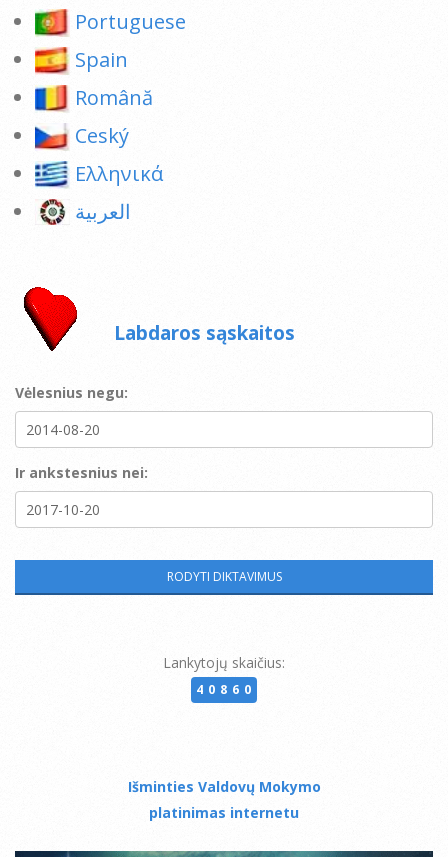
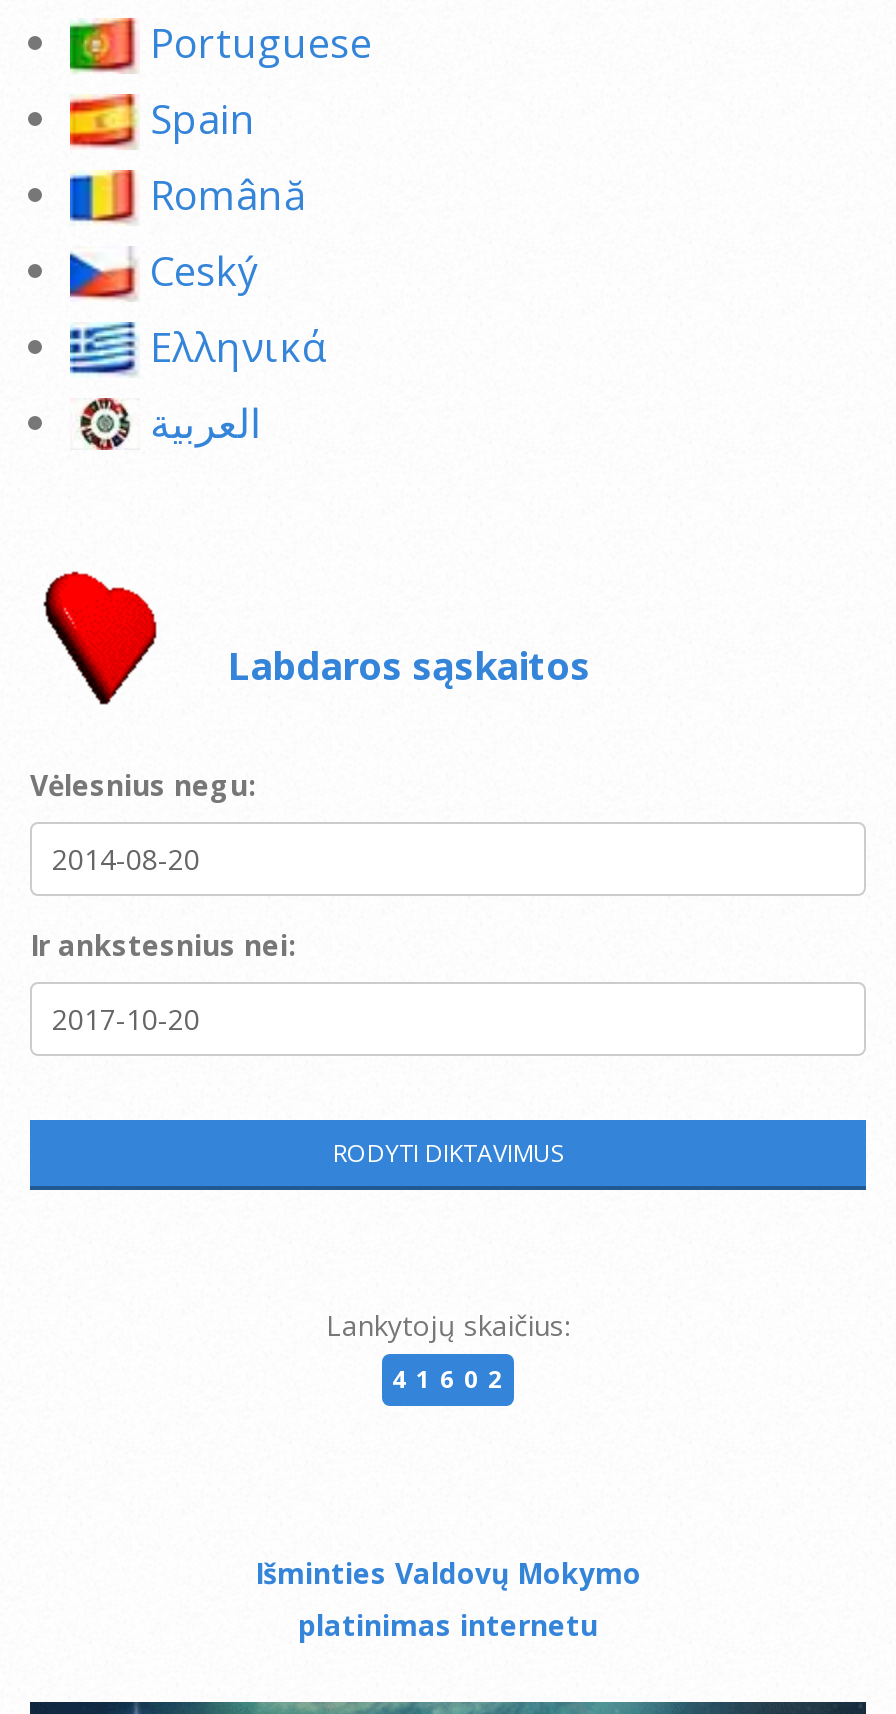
- 40860
+ 41602
